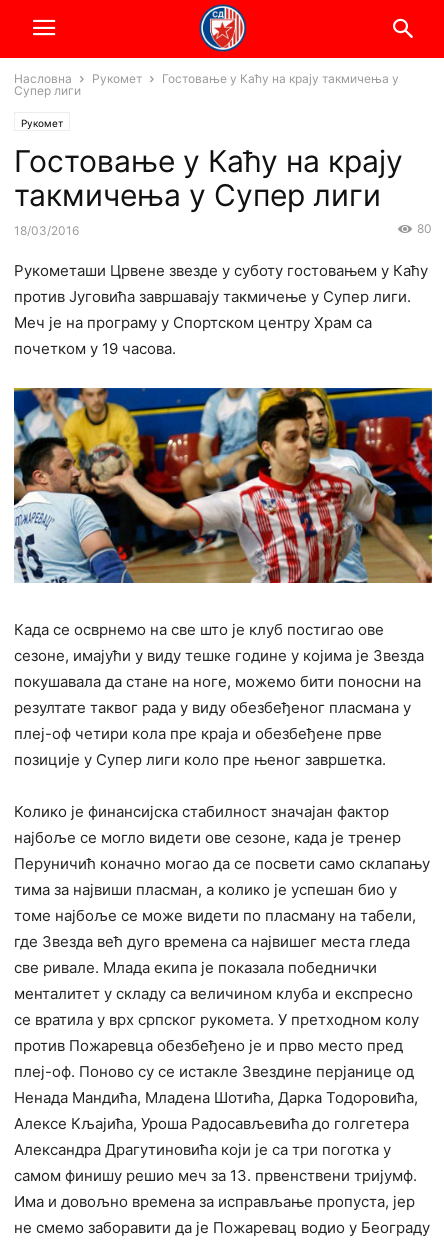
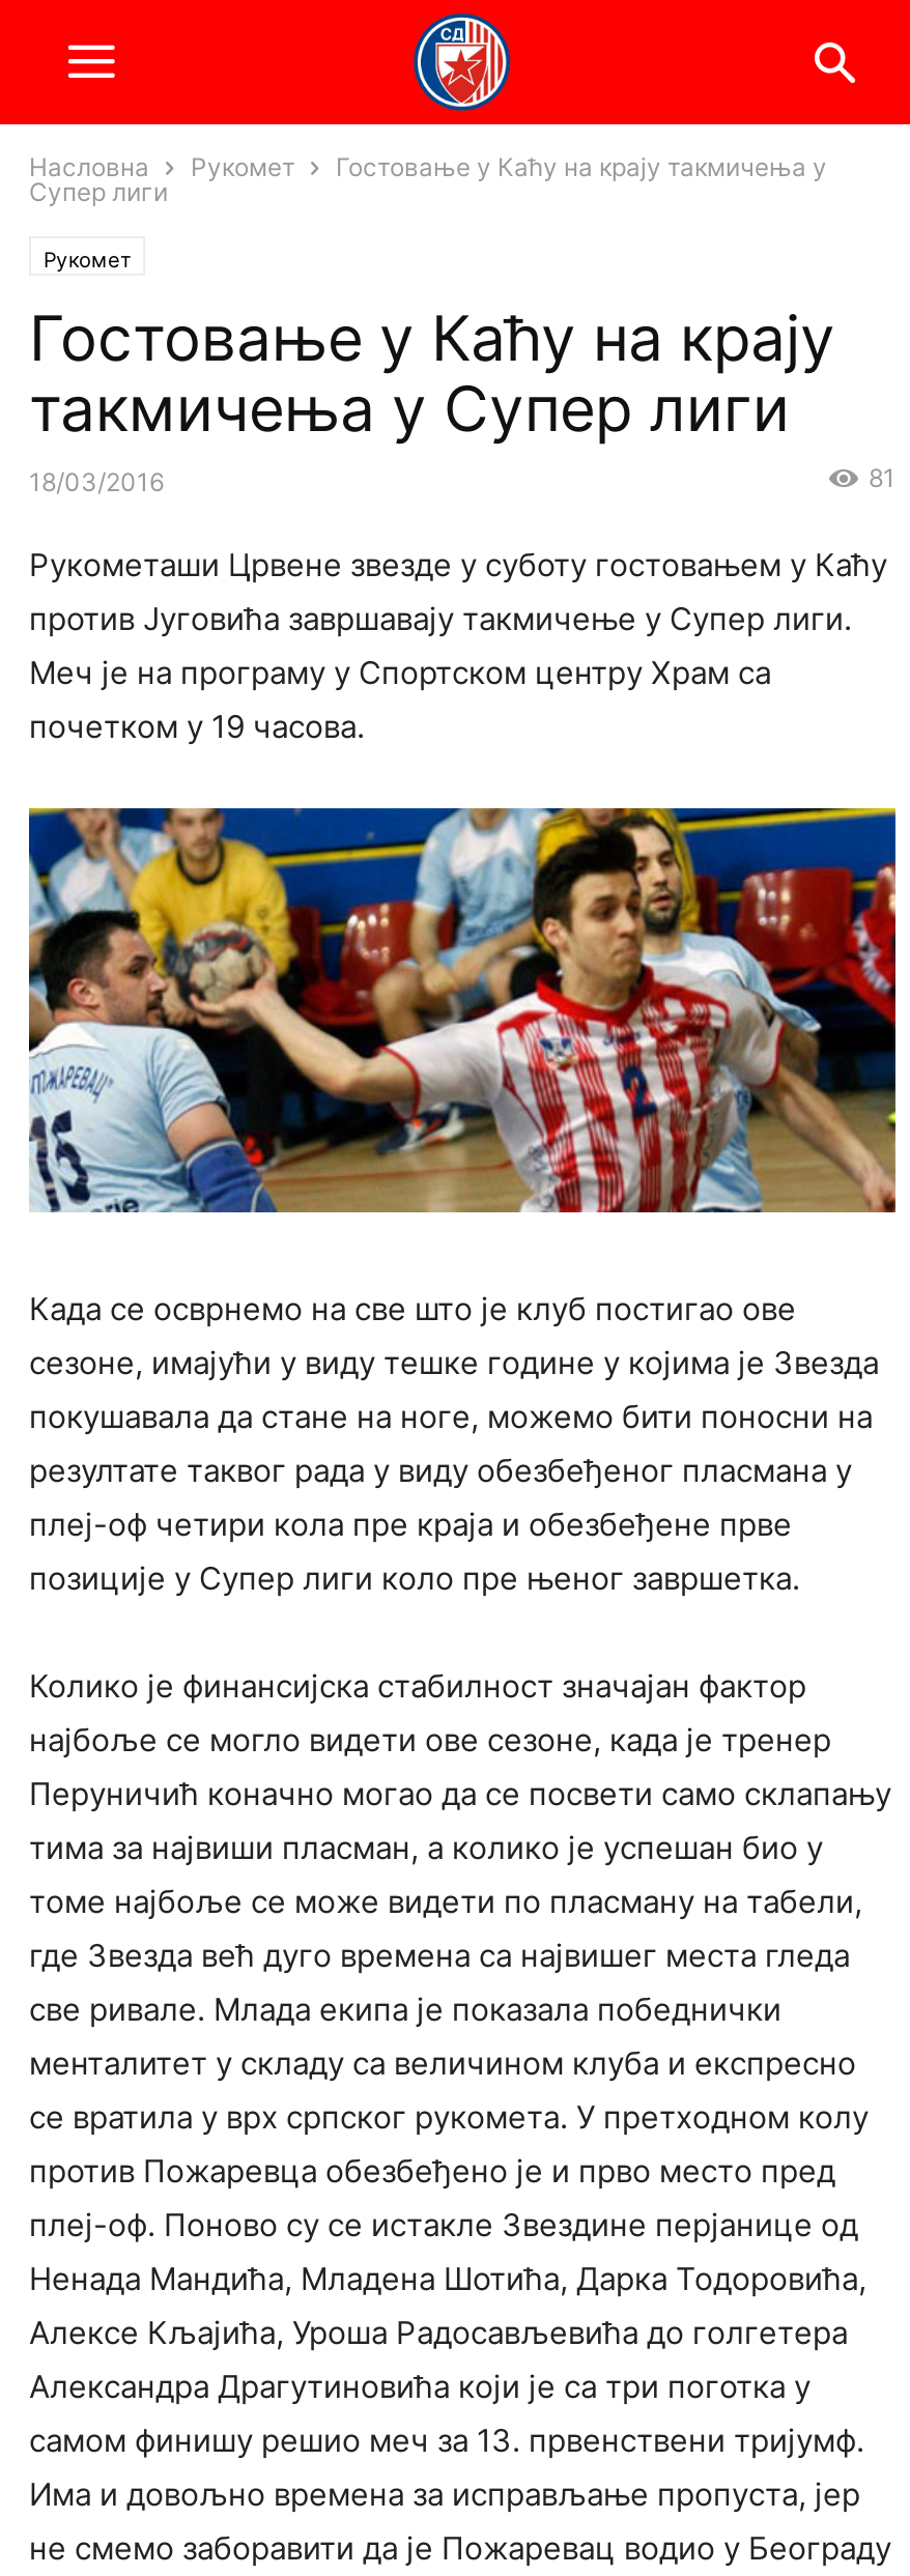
- 80
+ 81
